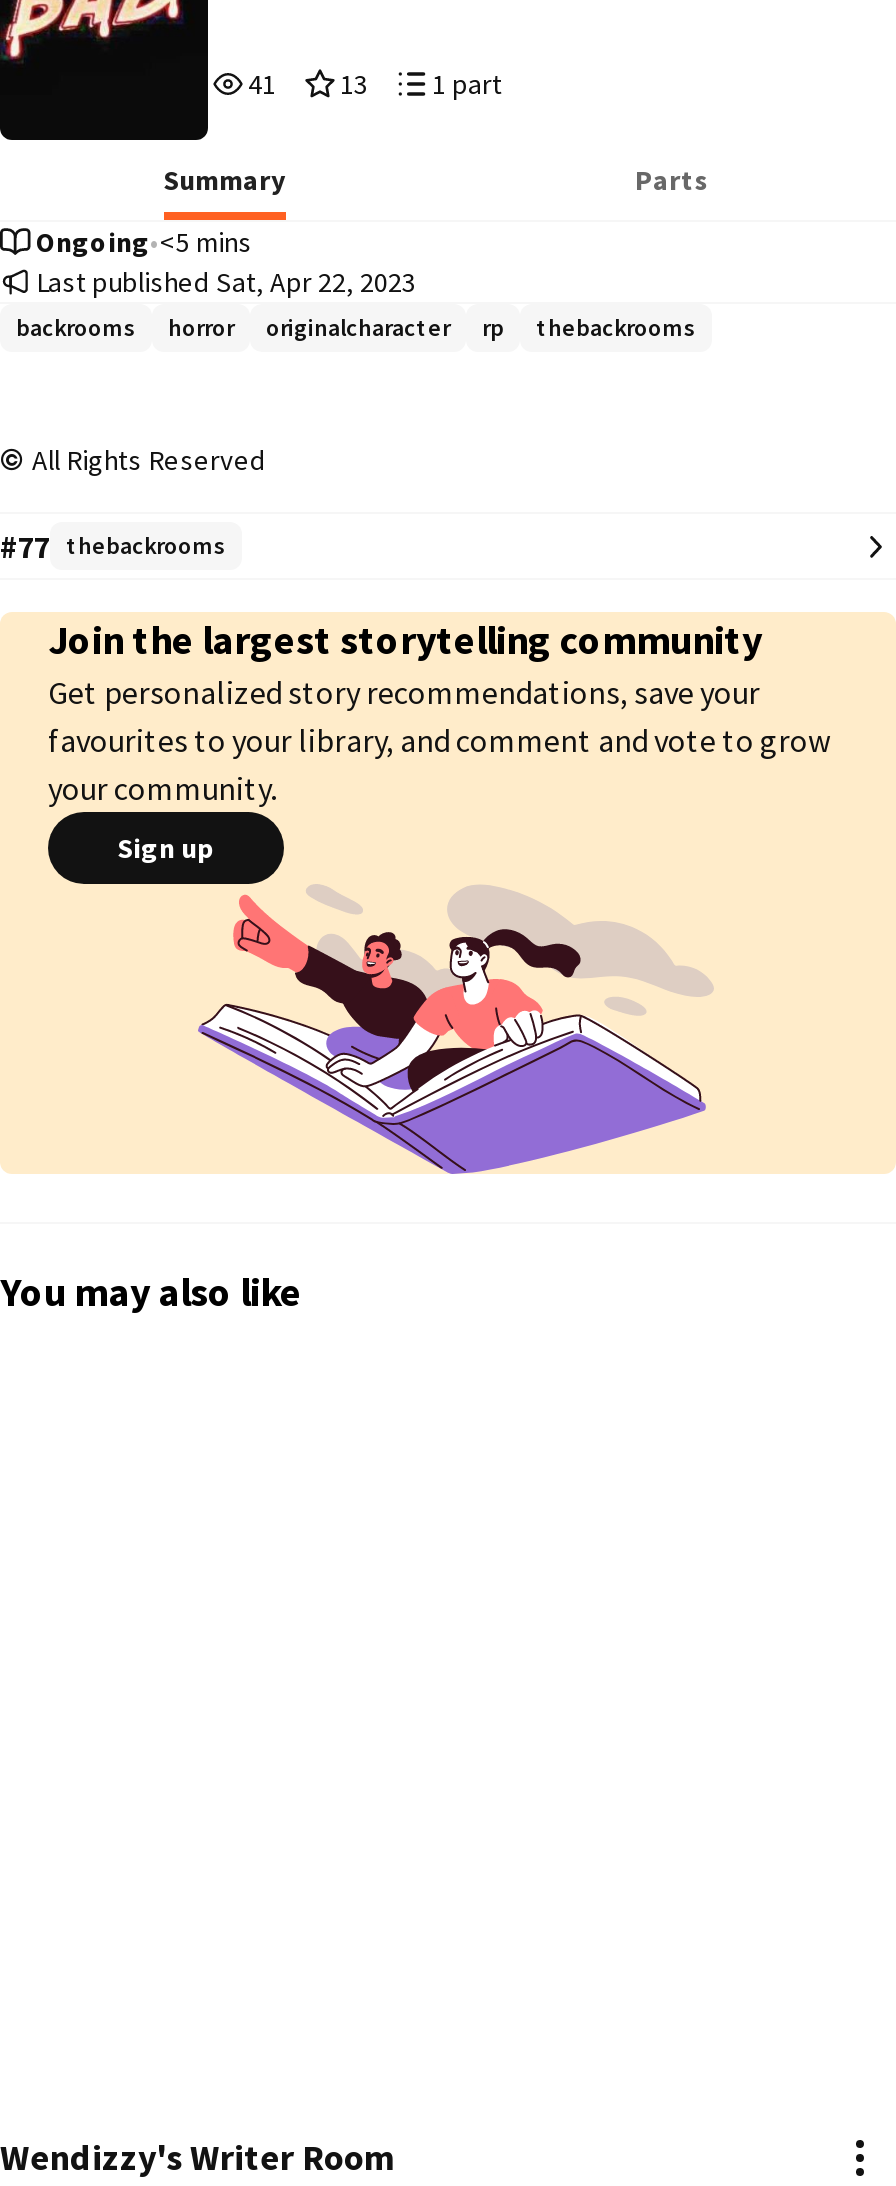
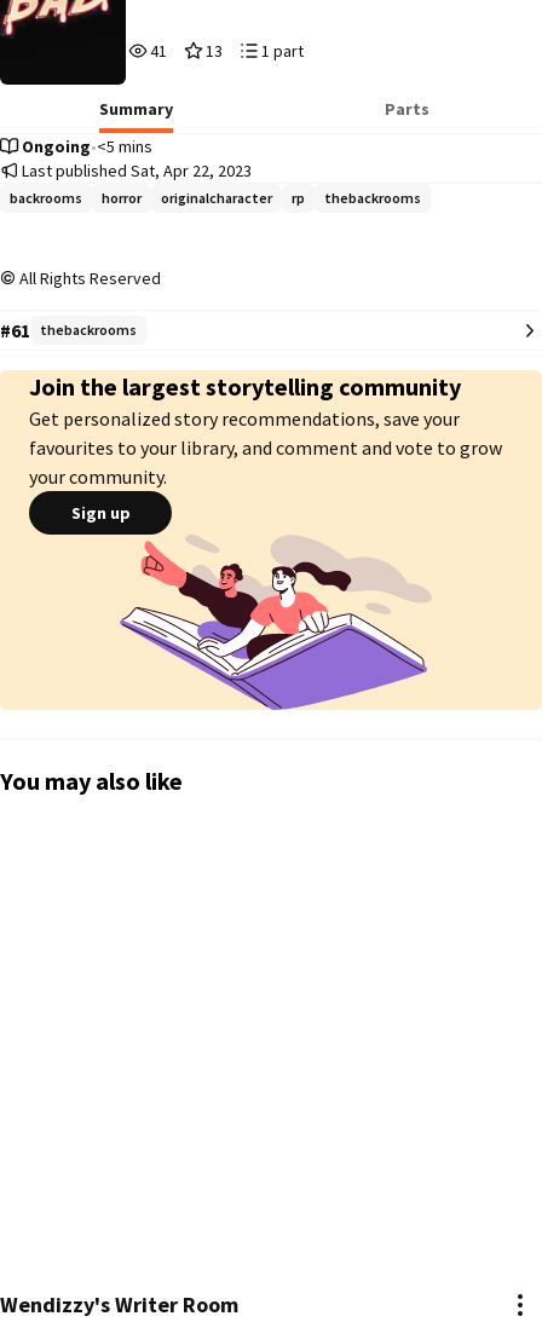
- #77 thebackrooms
+ #61 thebackrooms
